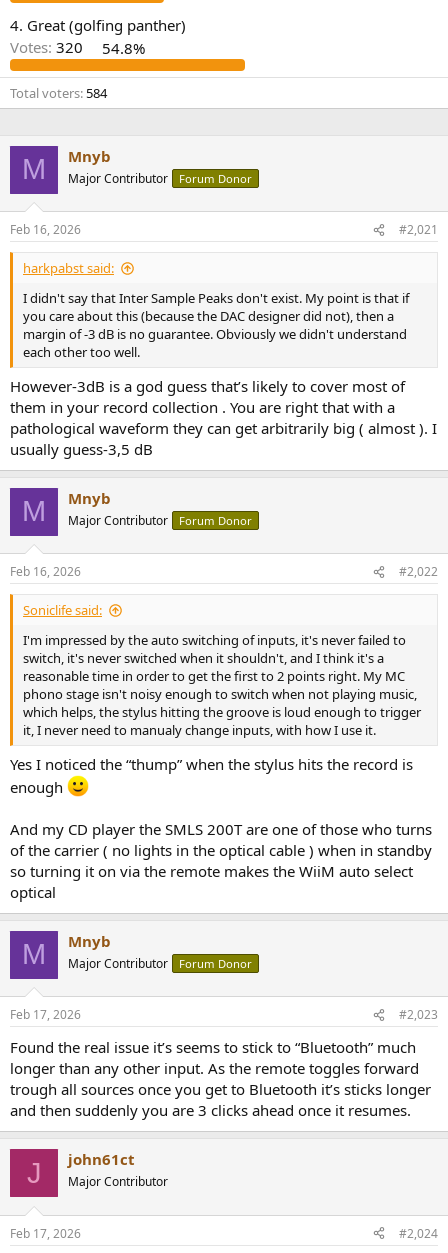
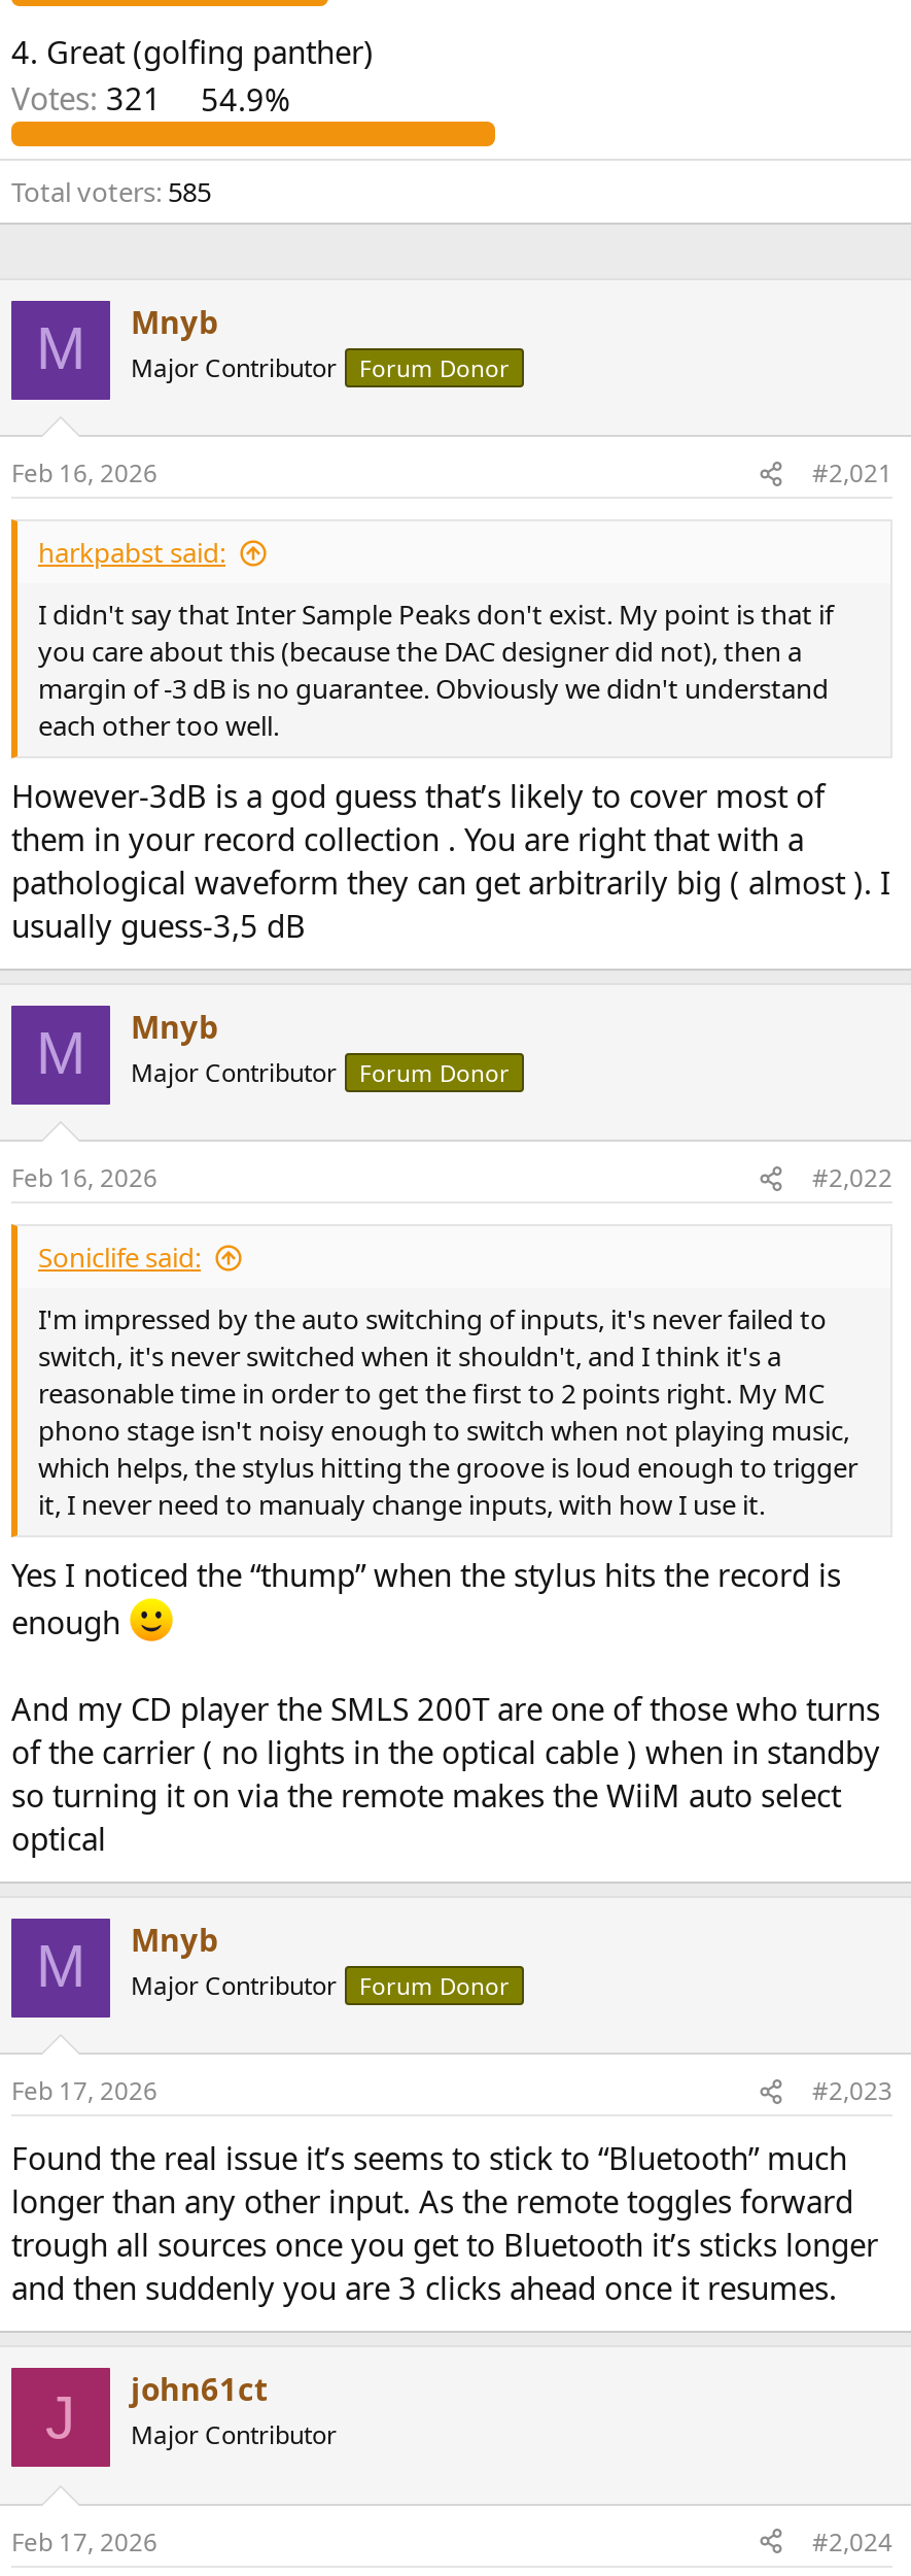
- Votes: 320
+ Votes: 321

- 54.8%
+ 54.9%

- Total voters 584
+ Total voters 585
